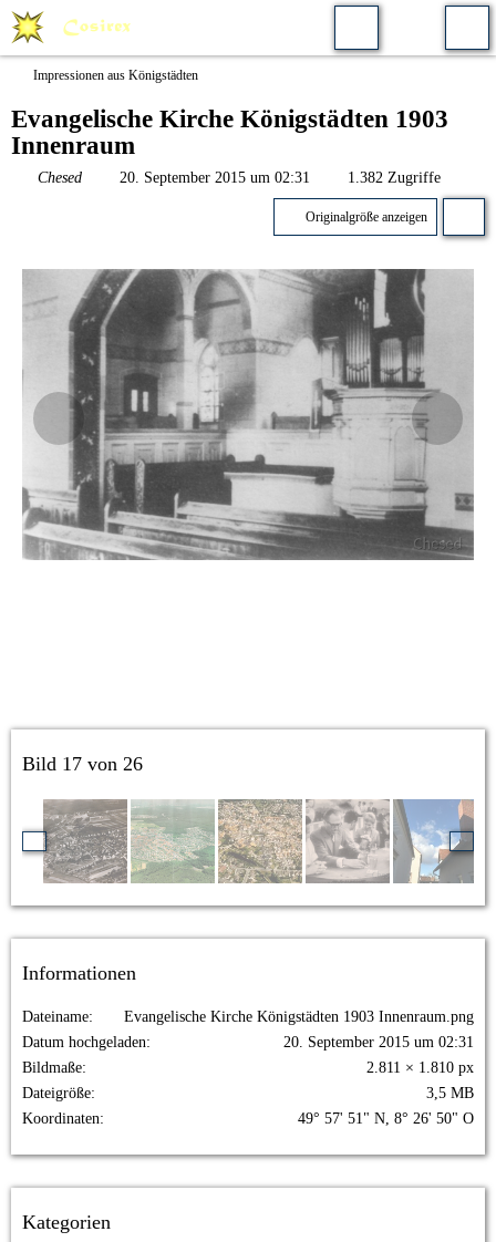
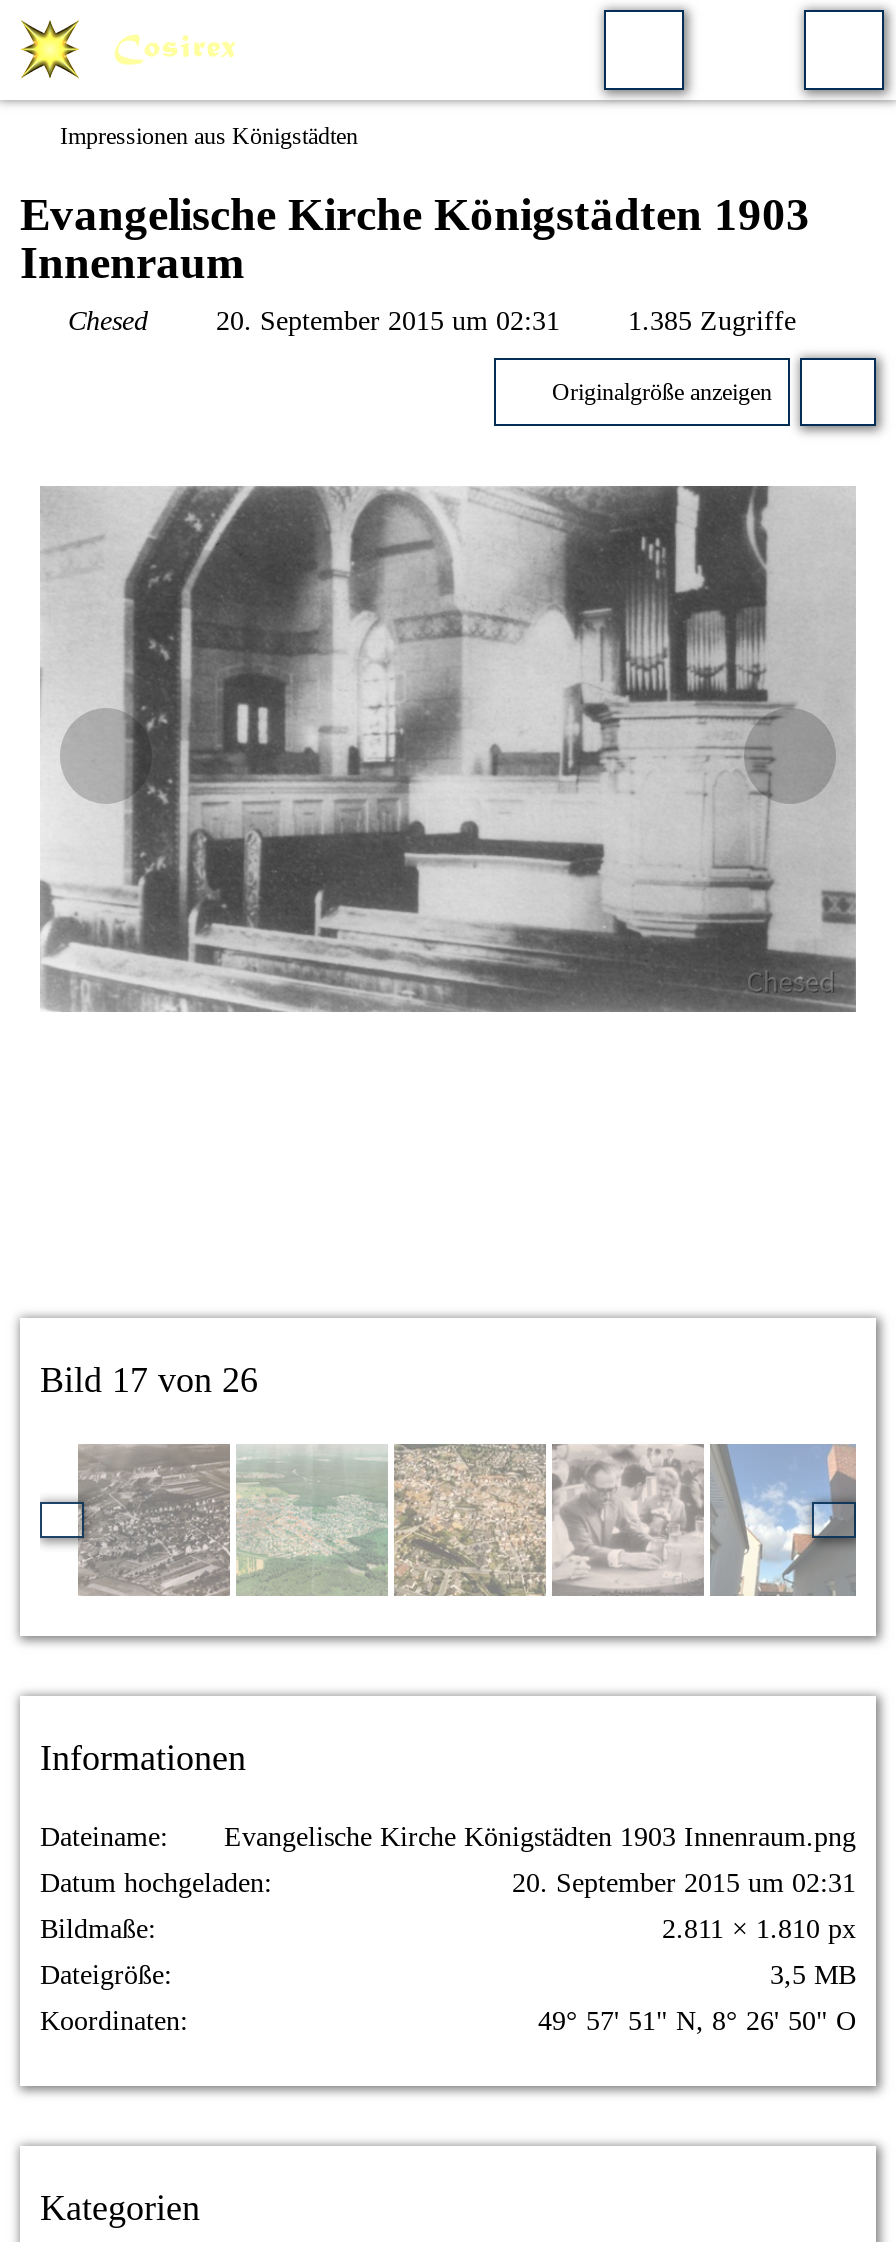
- 20. September 2015 um 02:31 1.382 Zugriffe
+ 20. September 2015 um 02:31 1.385 Zugriffe
